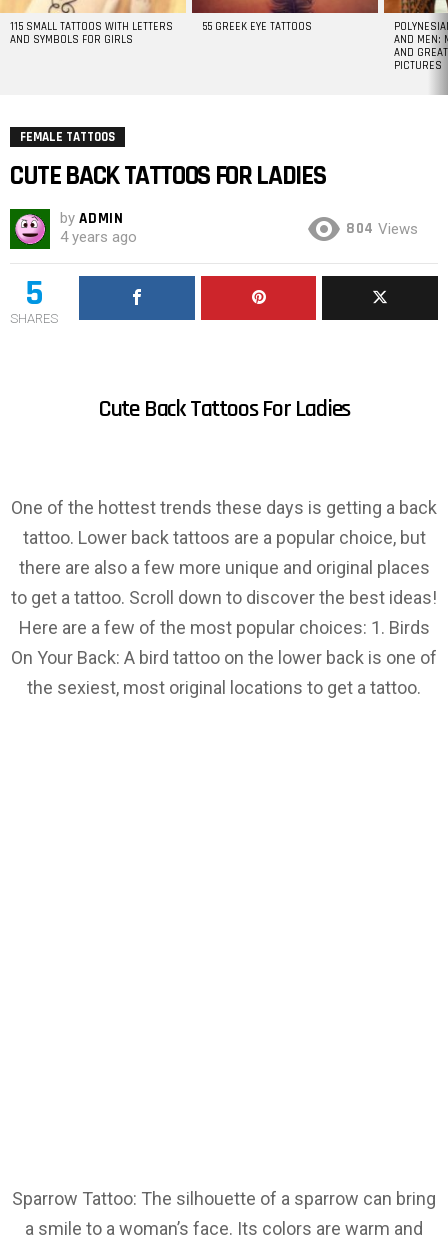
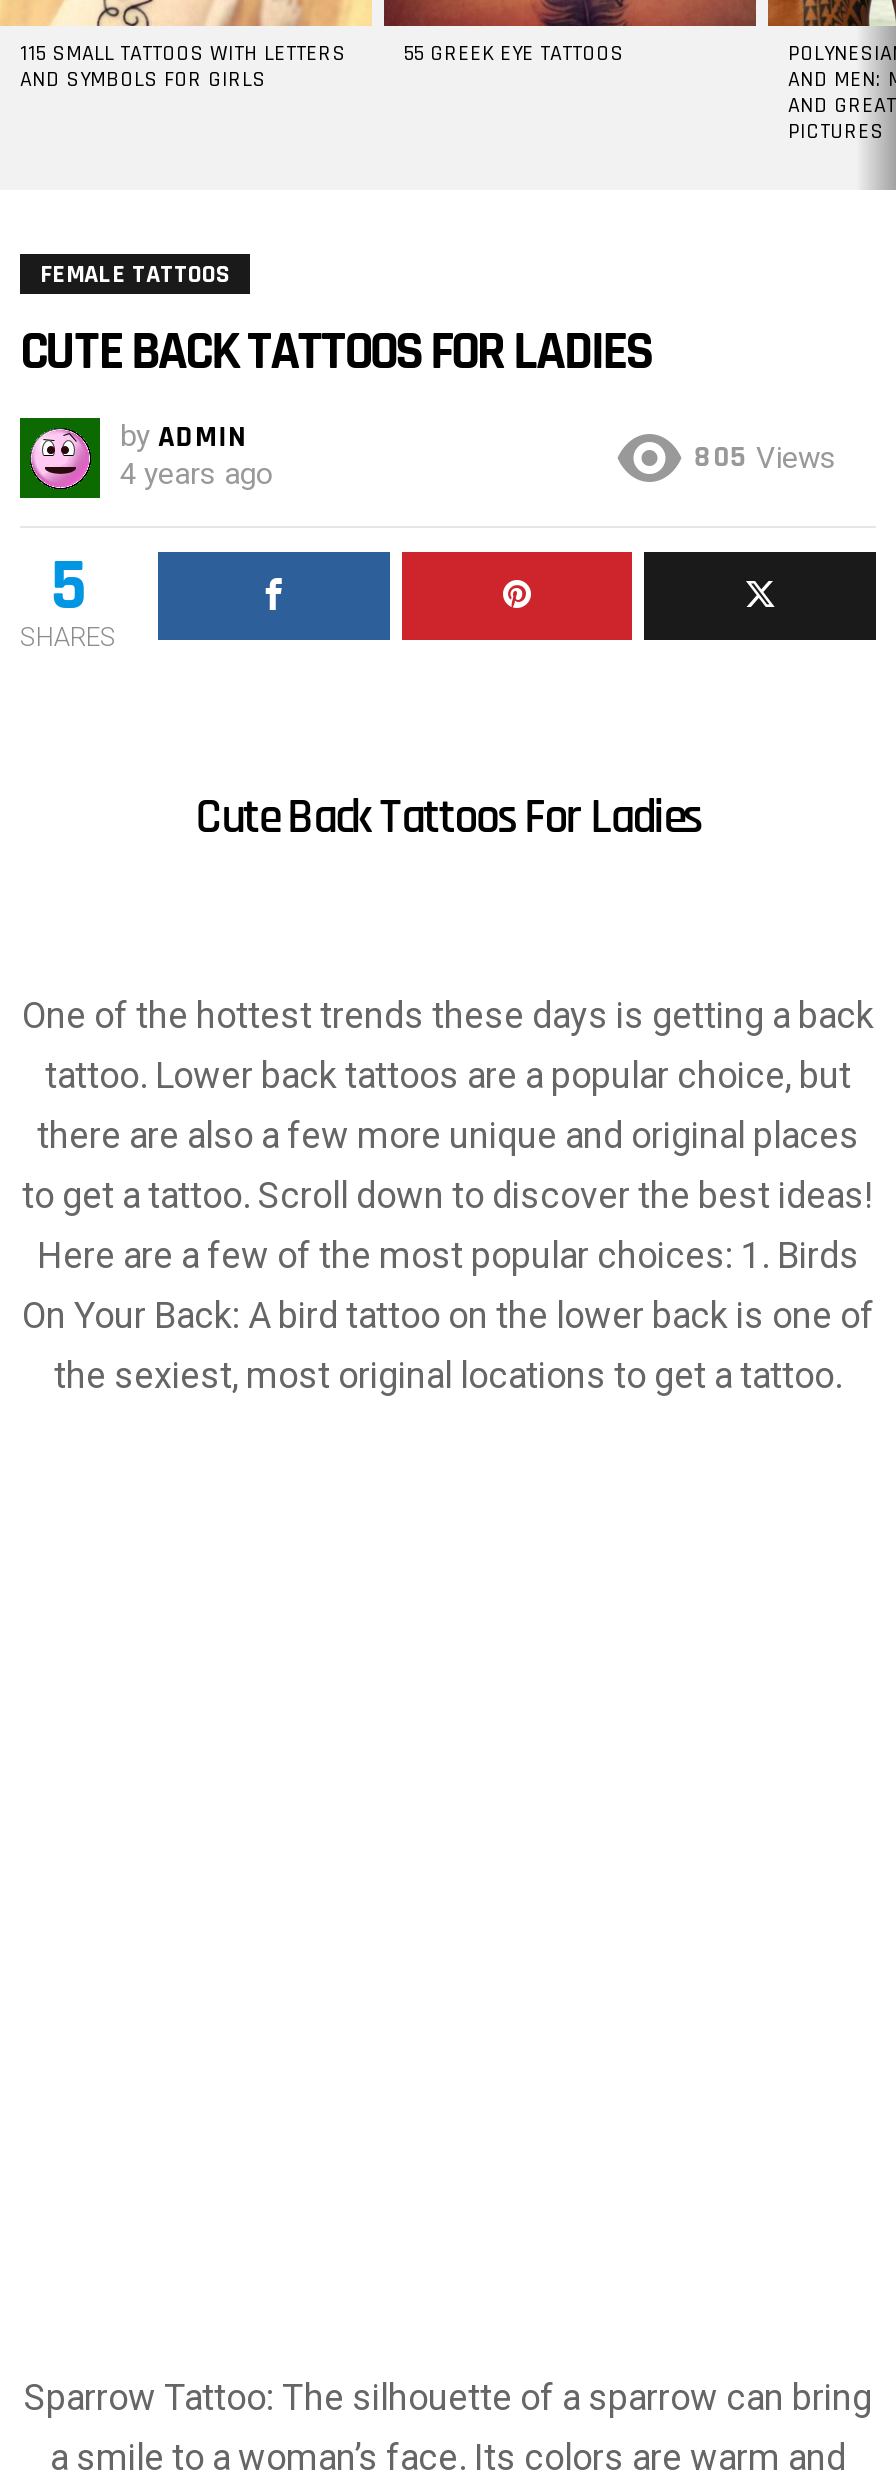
- 804 Views
+ 805 Views
